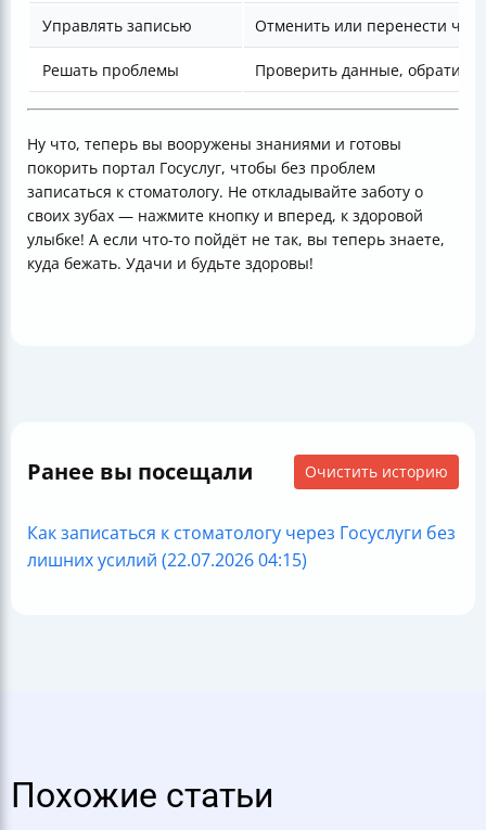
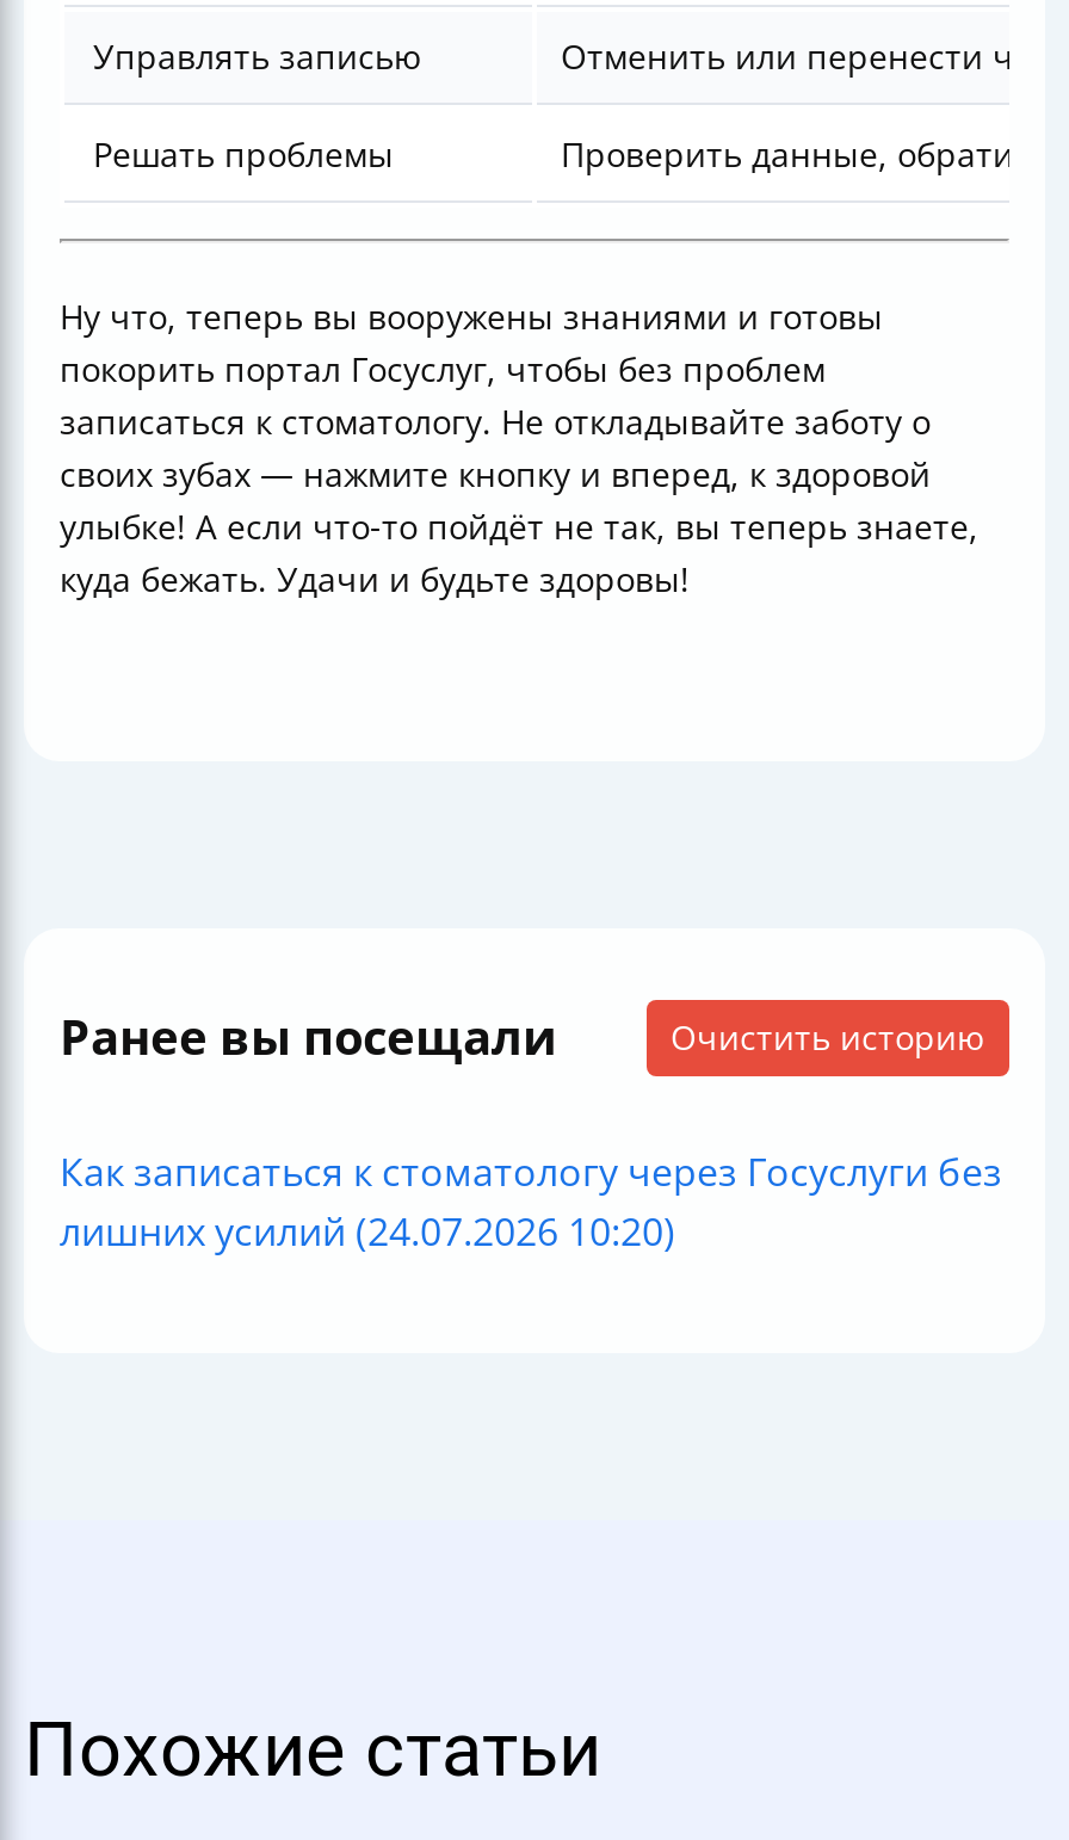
- лишних усилий (22.07.2026 04:15)
+ лишних усилий (24.07.2026 10:20)
